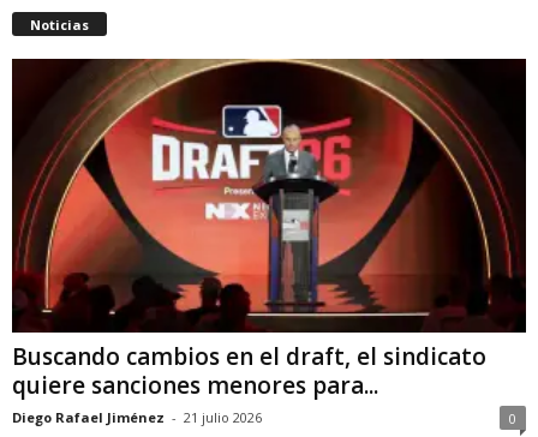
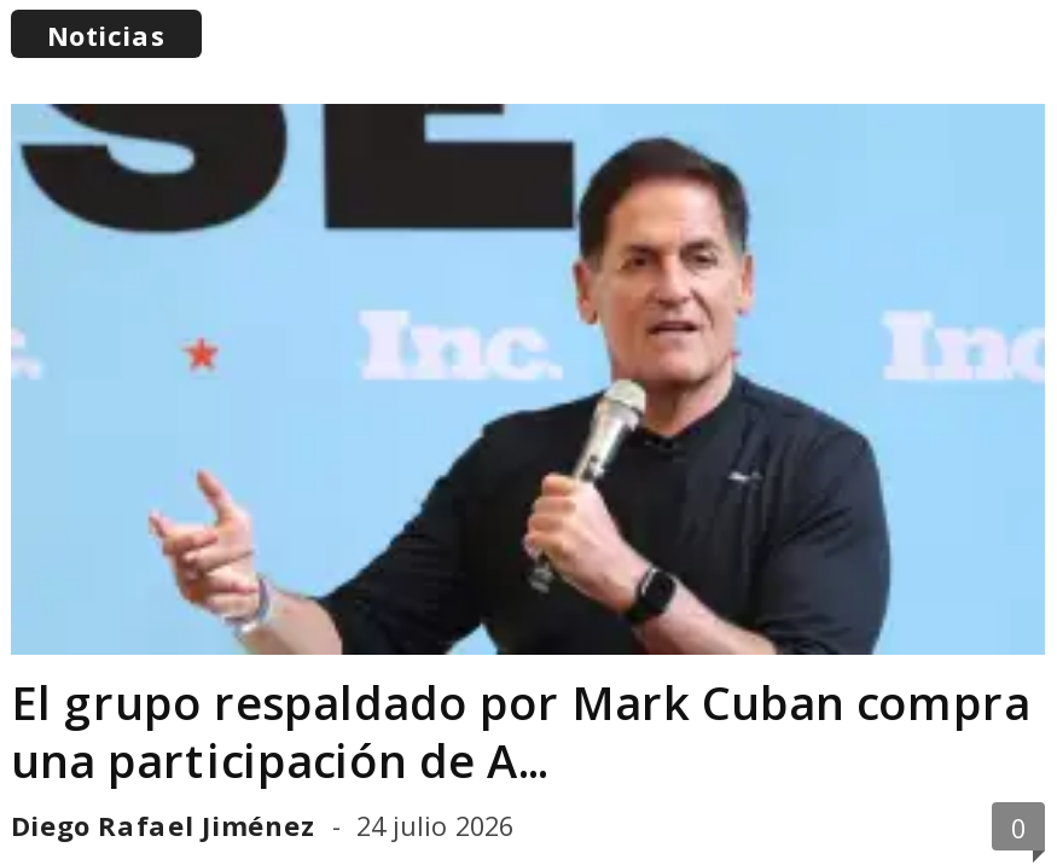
- [image]
- Buscando cambios en el draft, el sindicato
- quiere sanciones menores para...
- Diego Rafael Jiménez - 21 julio 2026
+ [image]
+ El grupo respaldado por Mark Cuban compra
+ una participación de A...
+ Diego Rafael Jiménez - 24 julio 2026
